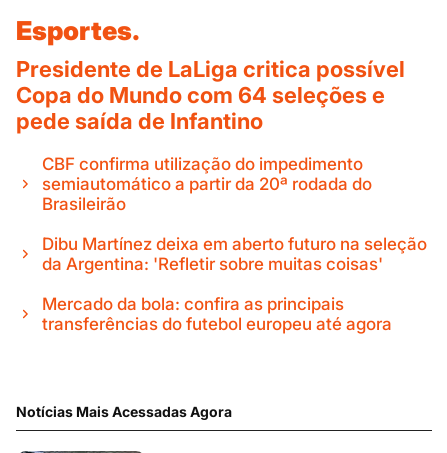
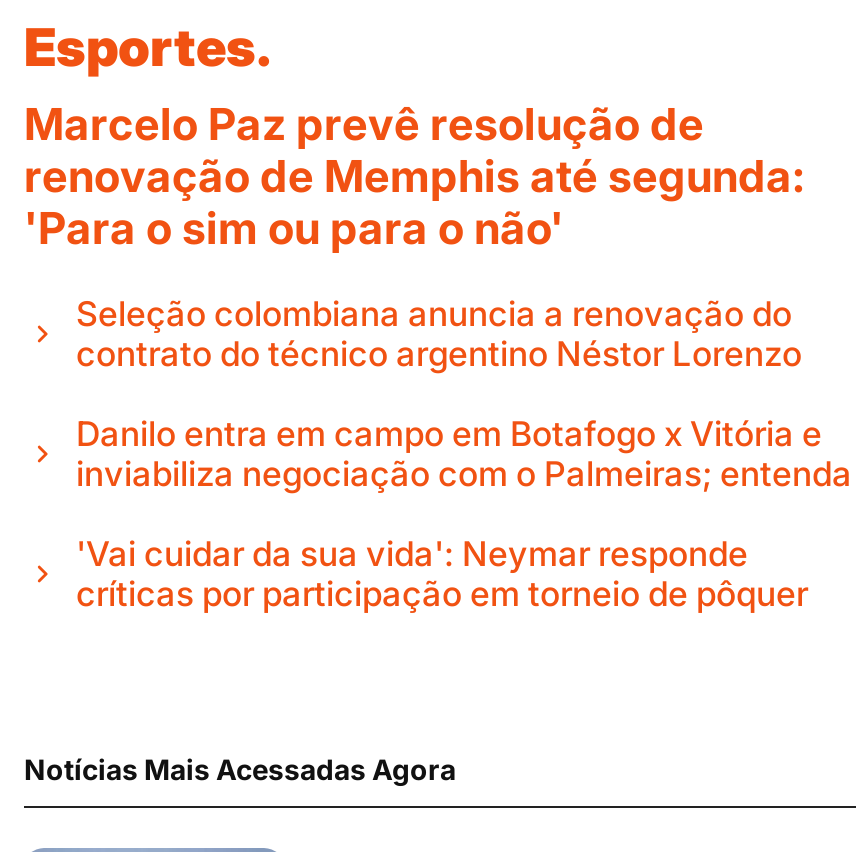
- Presidente de LaLiga critica possível
- Copa do Mundo com 64 seleções e
- pede saída de Infantino
+ Marcelo Paz prevê resolução de
+ renovação de Memphis até segunda:
+ 'Para o sim ou para o não'

- CBF confirma utilização do impedimento
- semiautomático a partir da 20ª rodada do
- Brasileirão
+ Seleção colombiana anuncia a renovação do
+ contrato do técnico argentino Néstor Lorenzo

- Dibu Martínez deixa em aberto futuro na seleção
- da Argentina: 'Refletir sobre muitas coisas'
+ Danilo entra em campo em Botafogo x Vitória e
+ inviabiliza negociação com o Palmeiras; entenda

- Mercado da bola: confira as principais
- transferências do futebol europeu até agora
+ 'Vai cuidar da sua vida': Neymar responde
+ críticas por participação em torneio de pôquer
